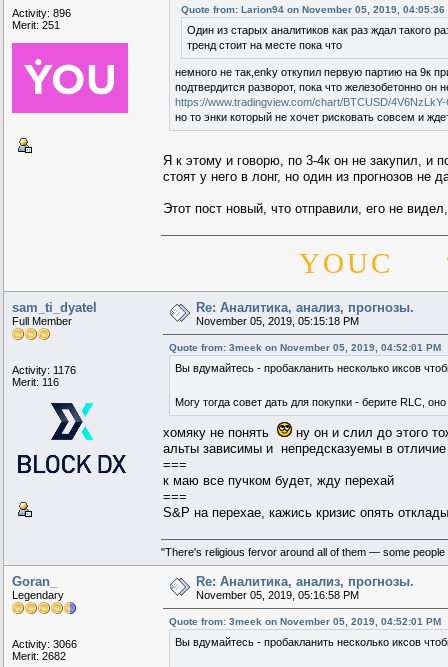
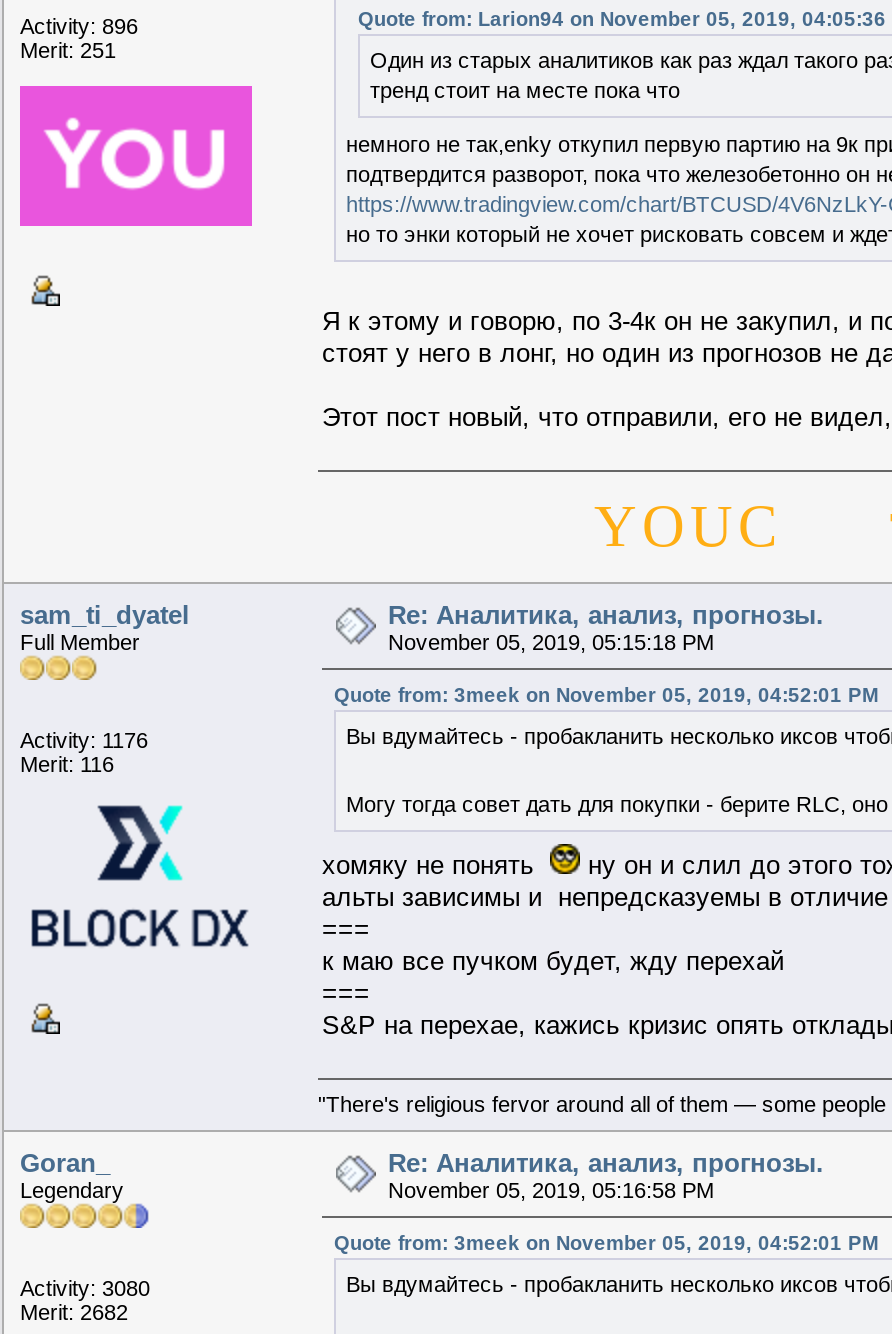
- Activity: 3066
+ Activity: 3080
